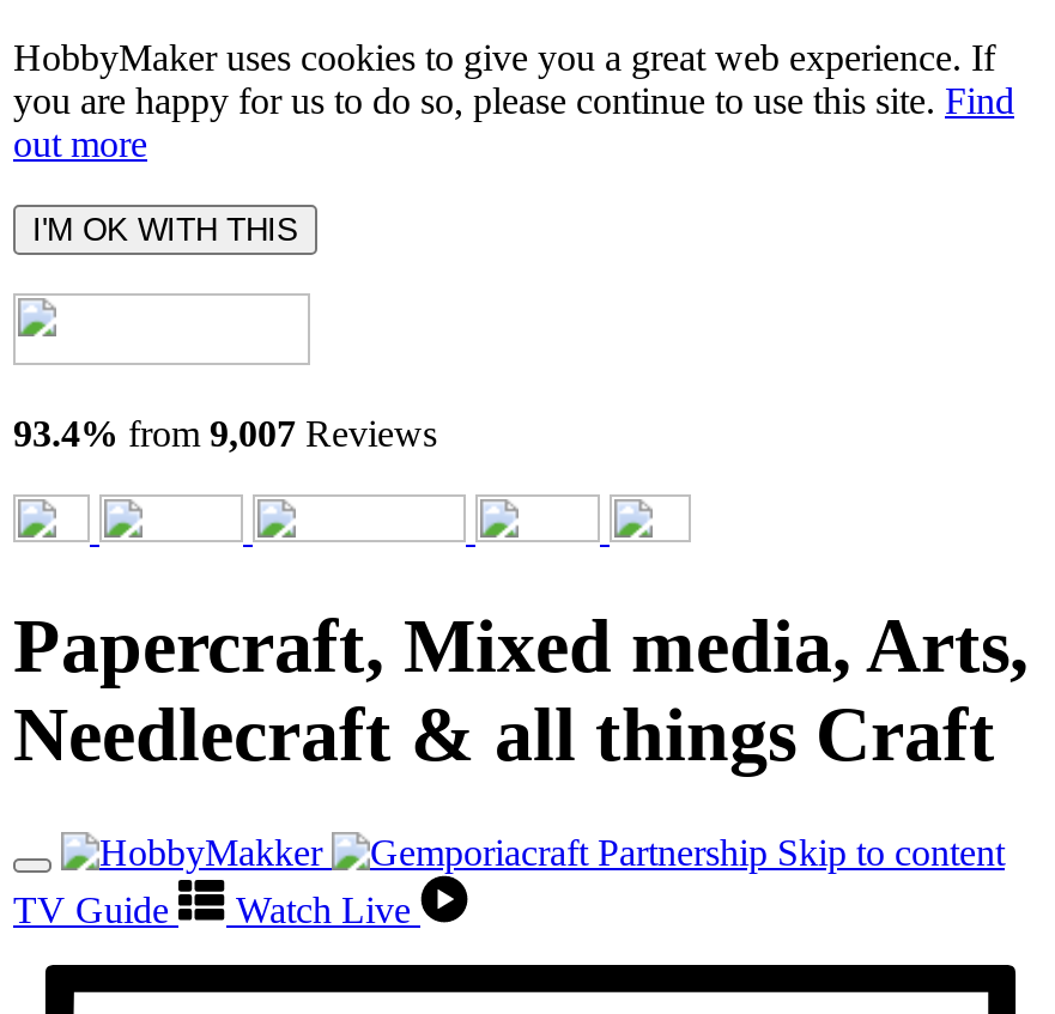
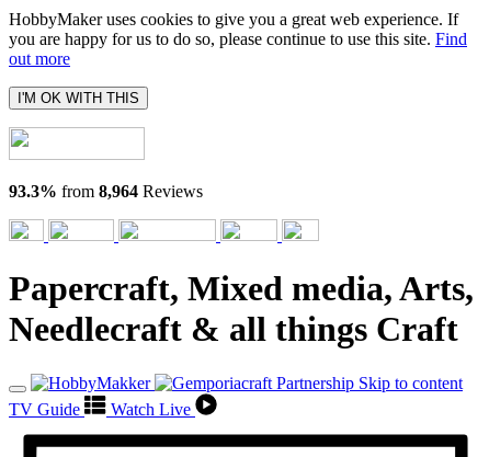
- 93.4% from 9,007 Reviews
+ 93.3% from 8,964 Reviews
